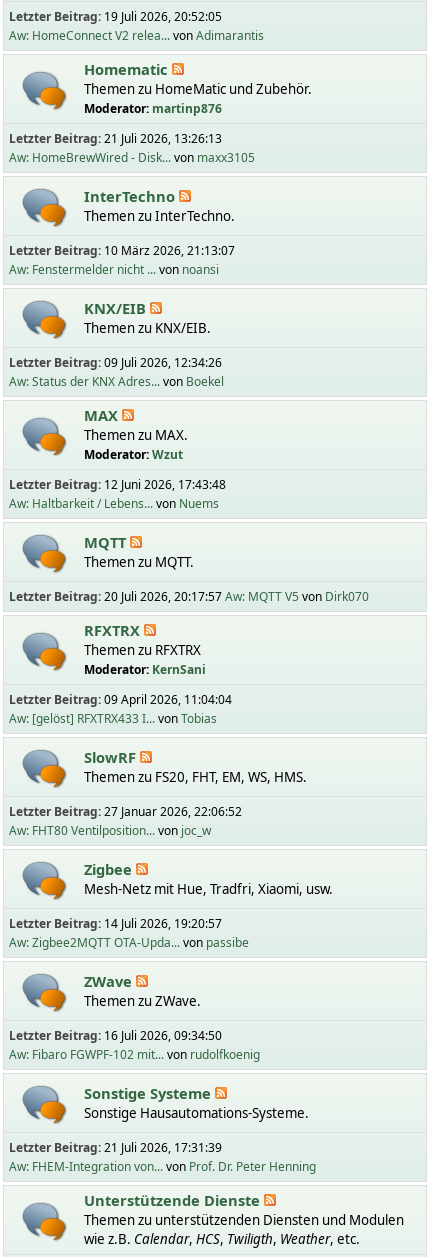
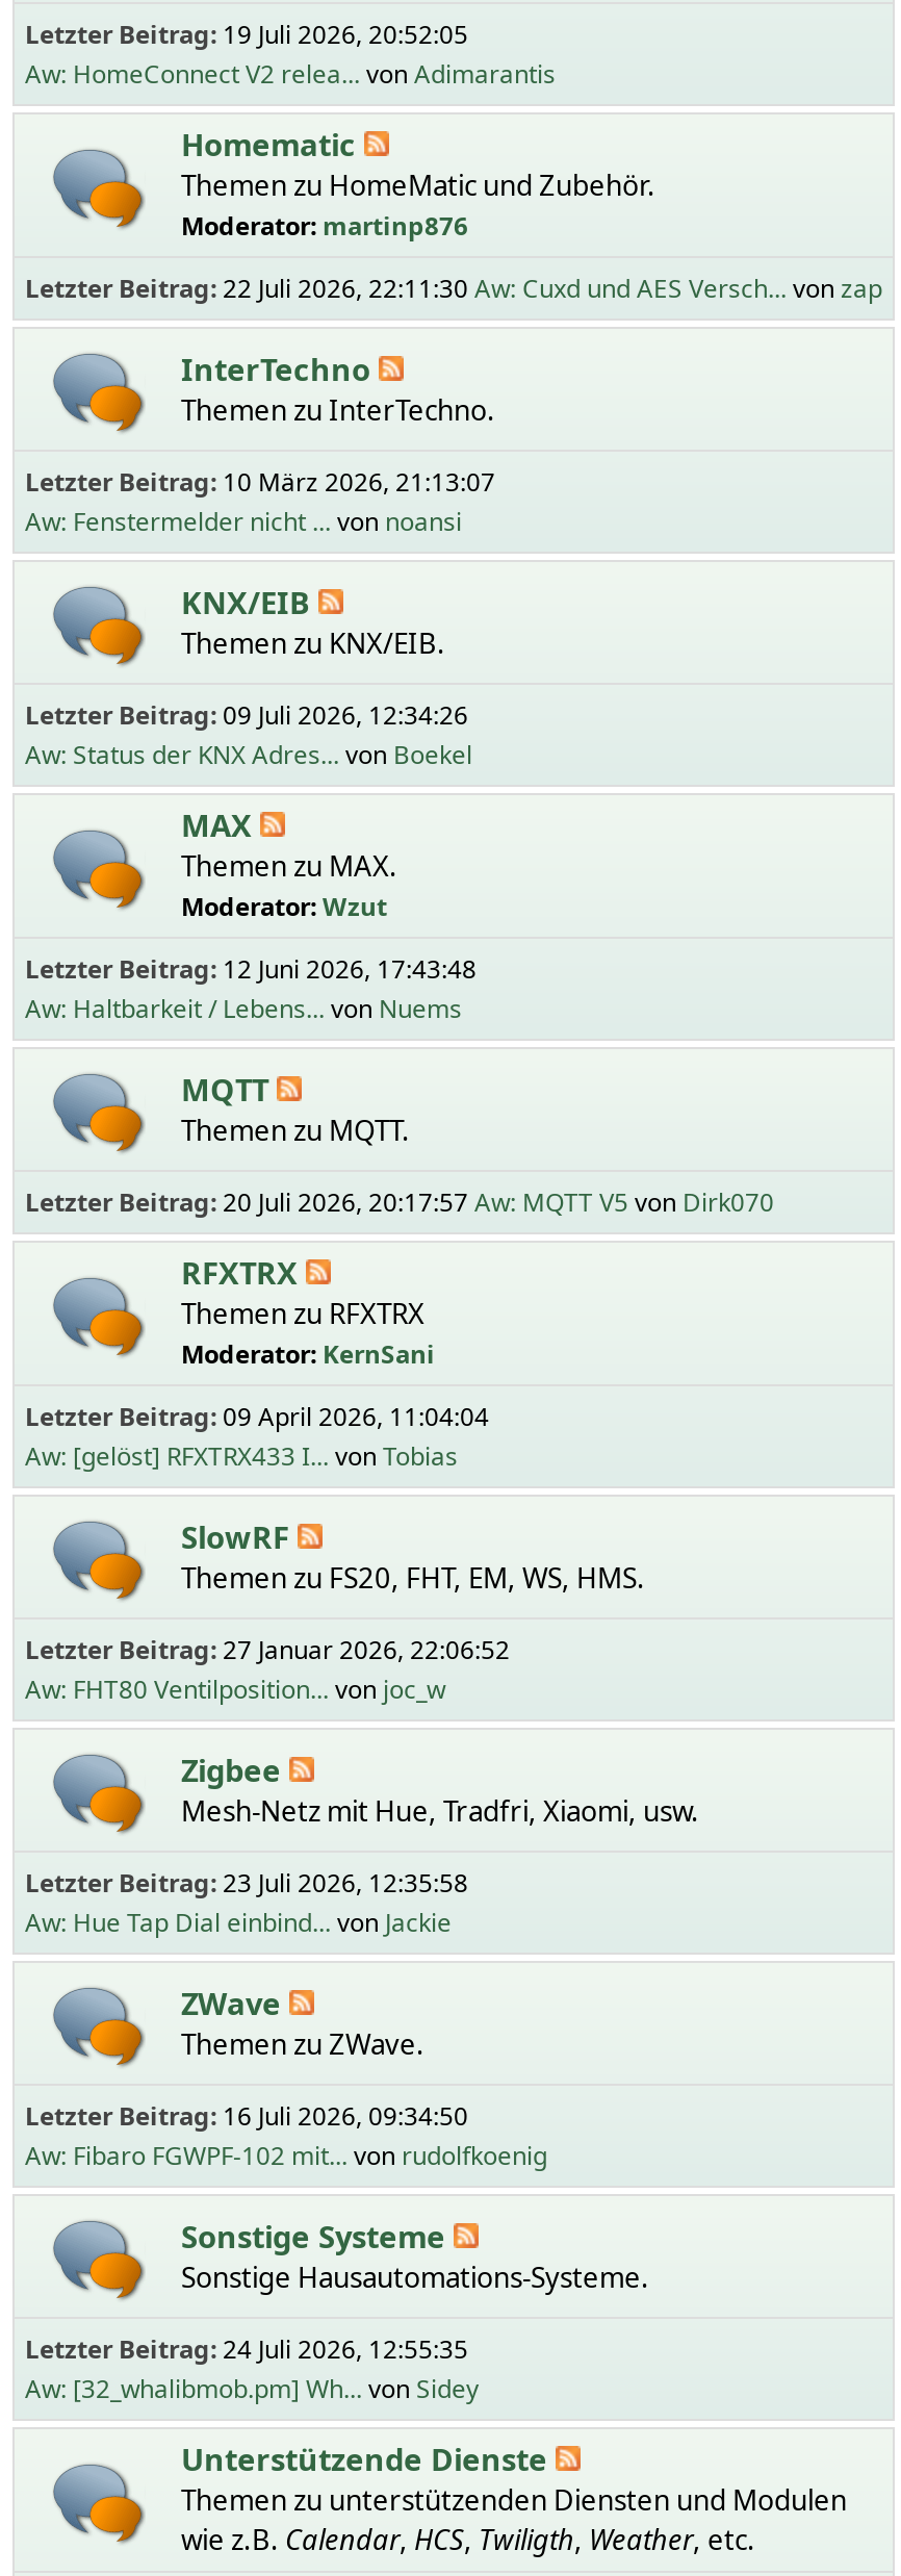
- Letzter Beitrag: 21 Juli 2026, 13:26:13
- Aw: HomeBrewWired - Disk... von maxx3105
+ Letzter Beitrag: 22 Juli 2026, 22:11:30 Aw: Cuxd und AES Versch... von zap

- Letzter Beitrag: 14 Juli 2026, 19:20:57
- Aw: Zigbee2MQTT OTA-Upda... von passibe
+ Letzter Beitrag: 23 Juli 2026, 12:35:58
+ Aw: Hue Tap Dial einbind... von Jackie

- Letzter Beitrag: 21 Juli 2026, 17:31:39
- Aw: FHEM-Integration von... von Prof. Dr. Peter Henning
+ Letzter Beitrag: 24 Juli 2026, 12:55:35
+ Aw: [32_whalibmob.pm] Wh... von Sidey
